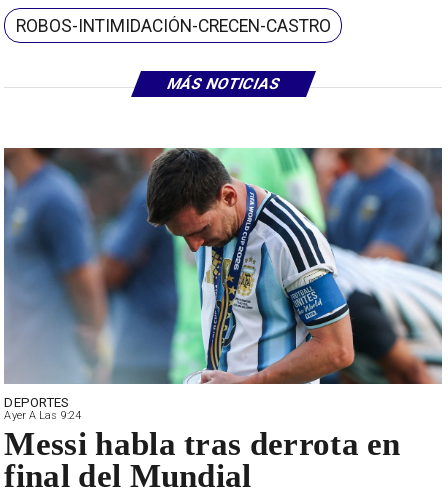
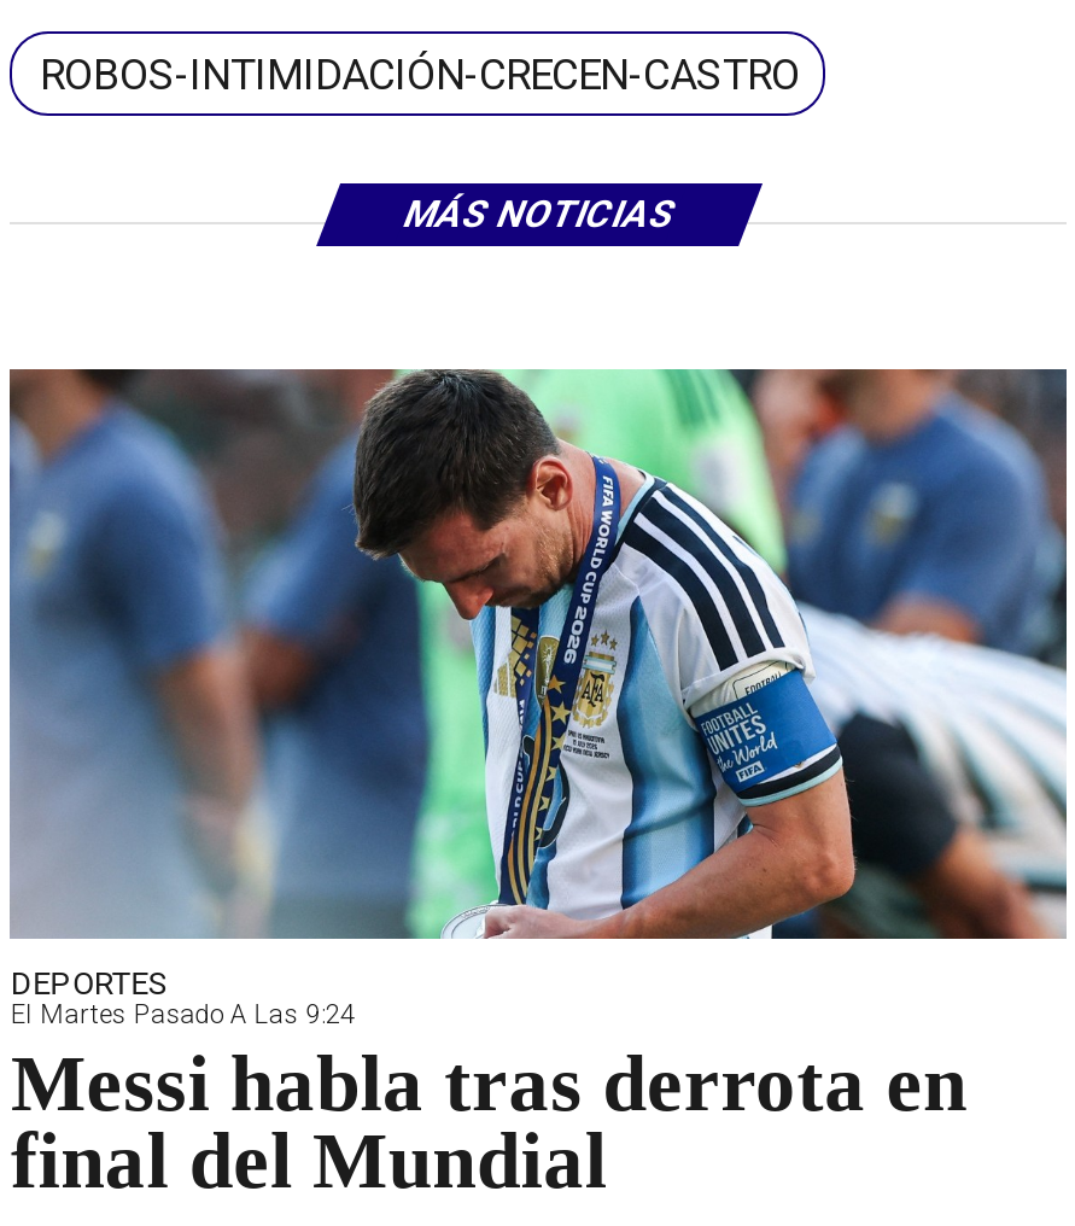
- Ayer A Las 9:24
+ El Martes Pasado A Las 9:24
